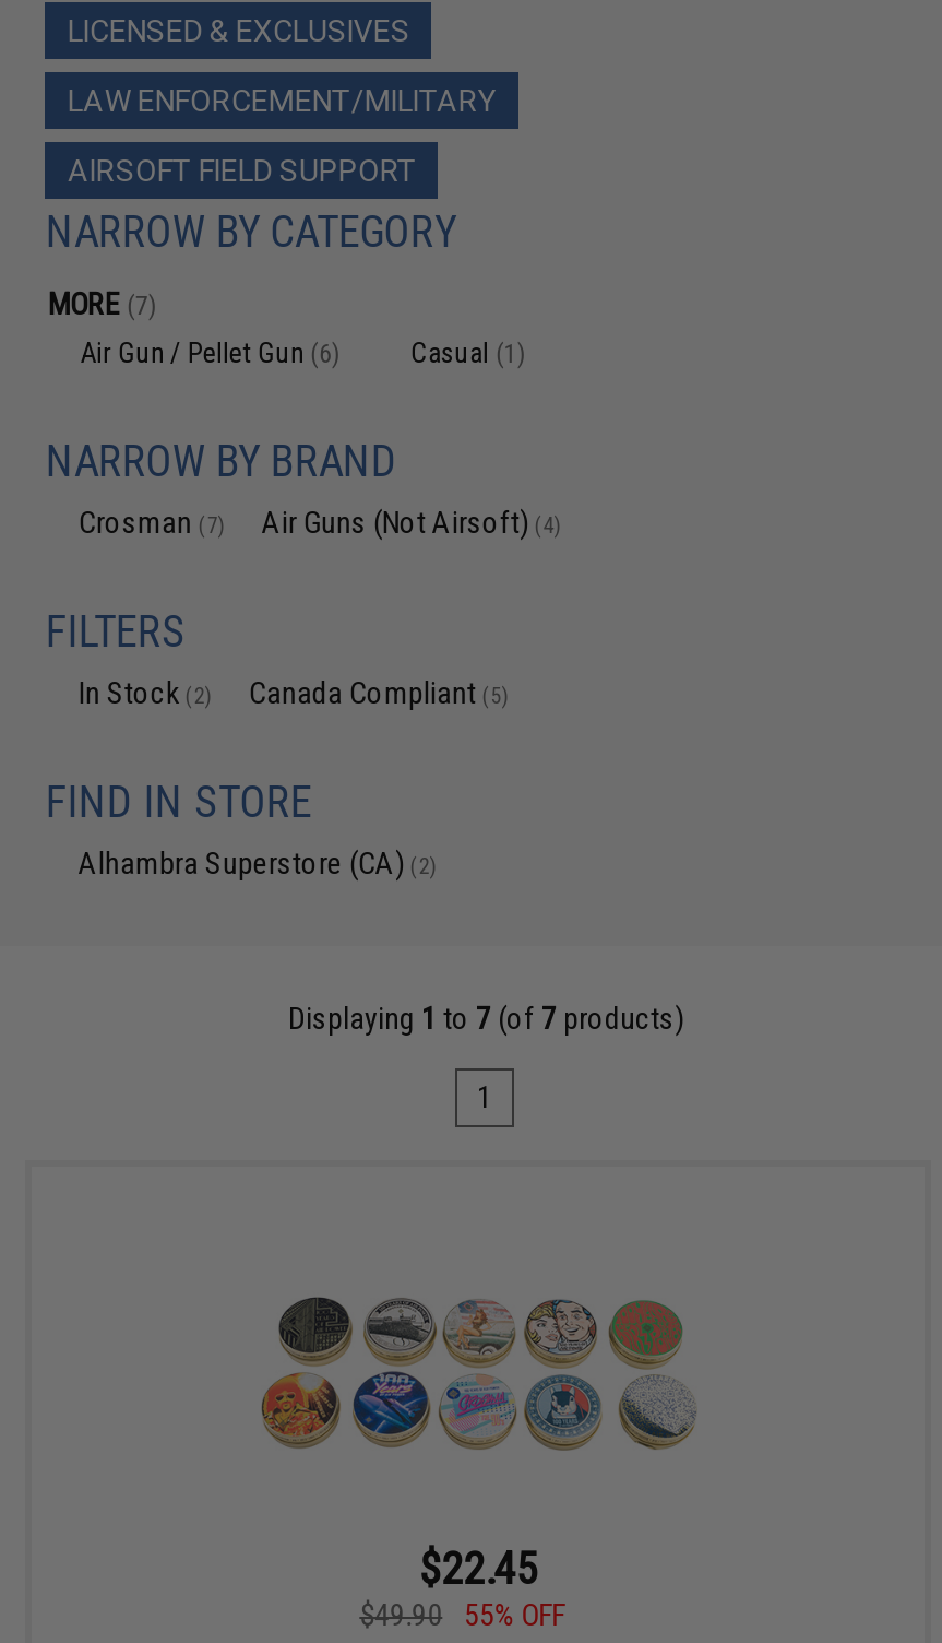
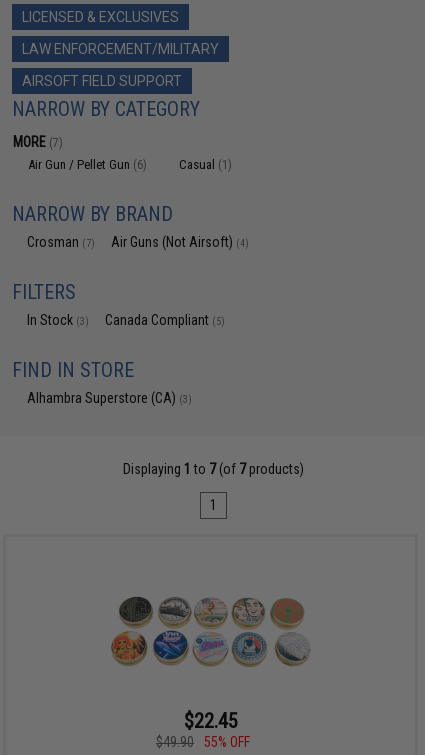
- In Stock (2) Canada Compliant (5)
+ In Stock (3) Canada Compliant (5)

- Alhambra Superstore (CA) (2)
+ Alhambra Superstore (CA) (3)
